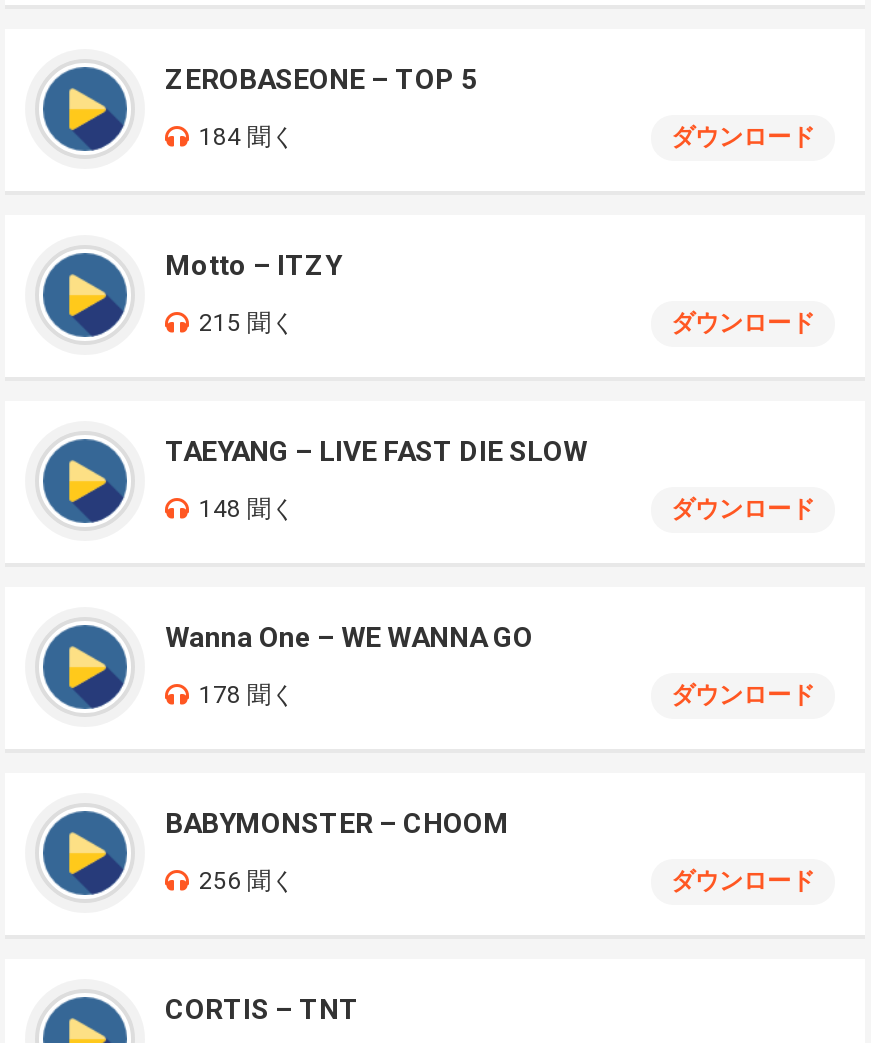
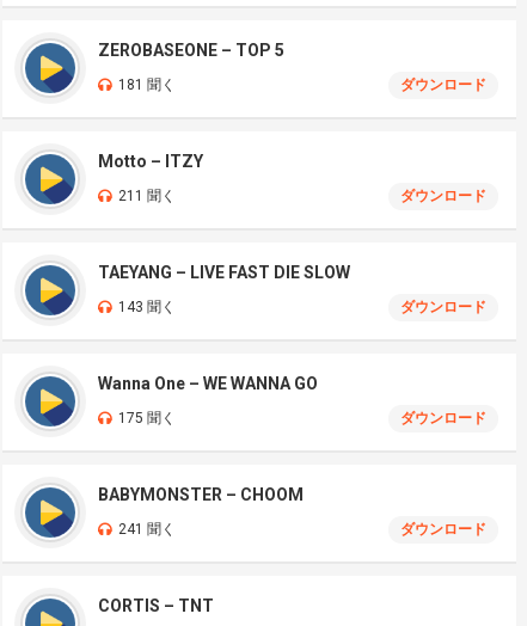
- 184 聞く
+ 181 聞く

- 215 聞く
+ 211 聞く

- 148 聞く
+ 143 聞く

- 178 聞く
+ 175 聞く

- 256 聞く
+ 241 聞く
